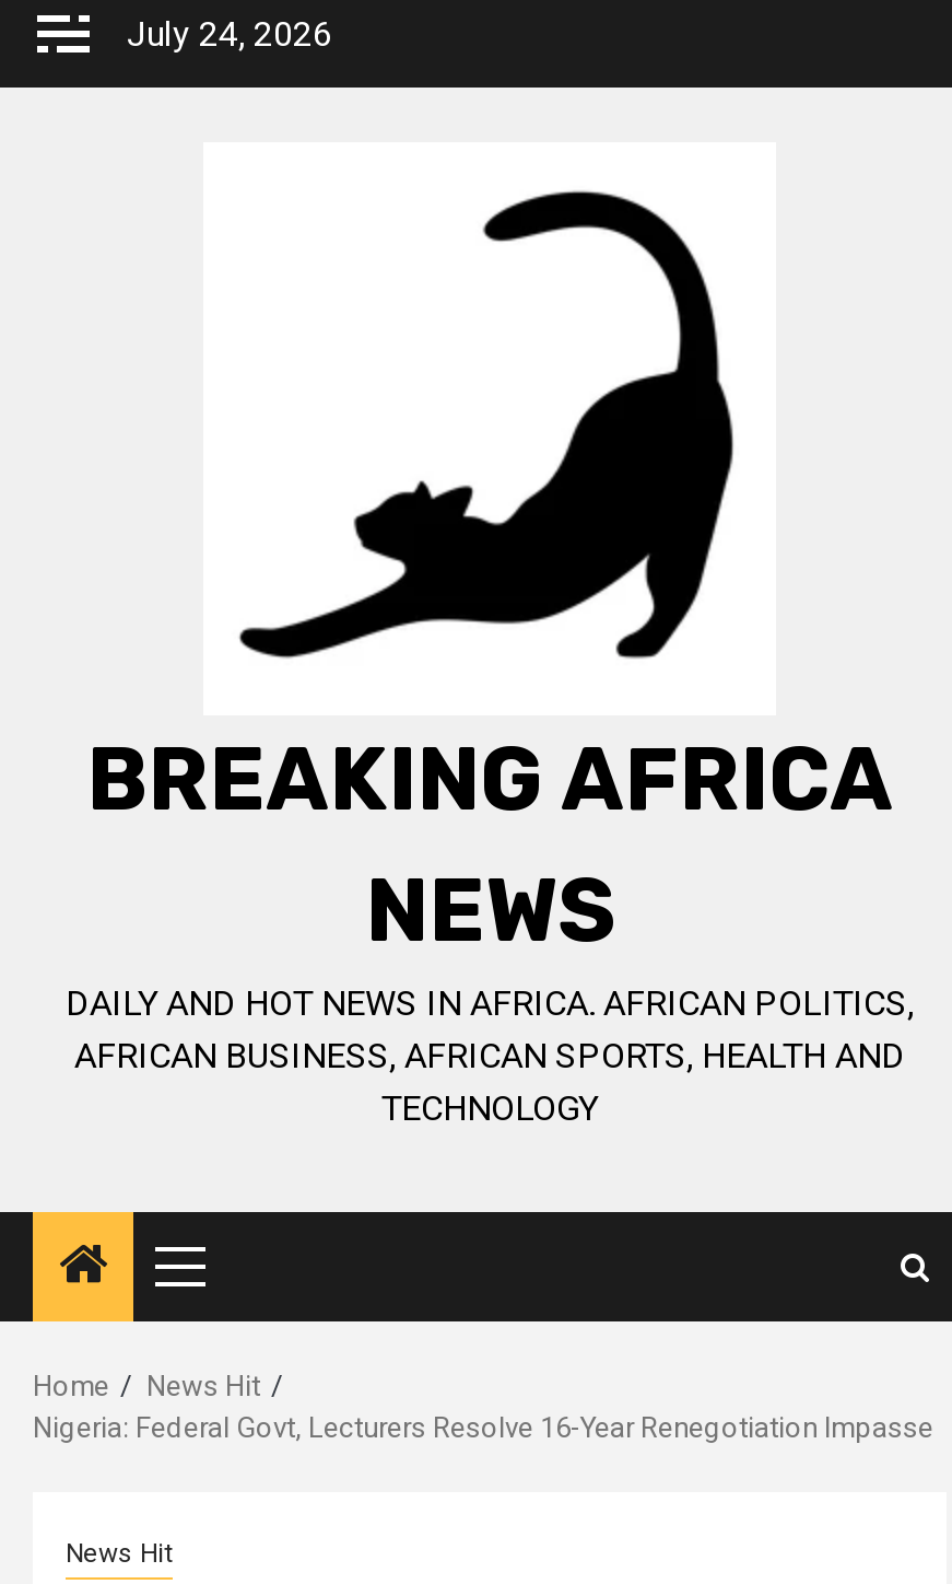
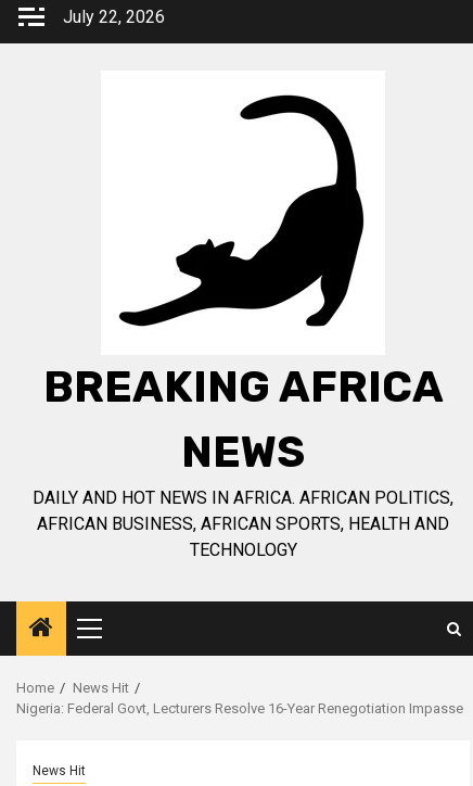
- July 24, 2026
+ July 22, 2026
